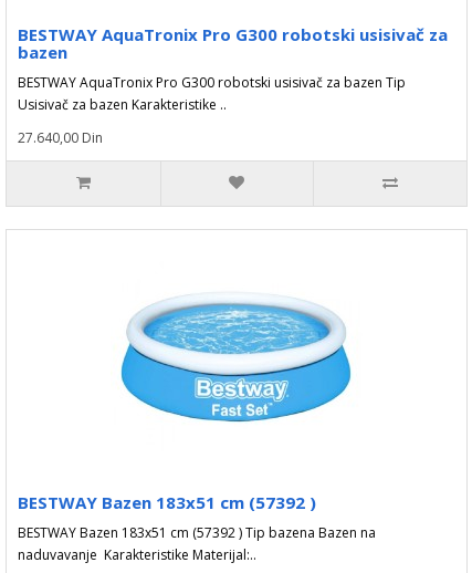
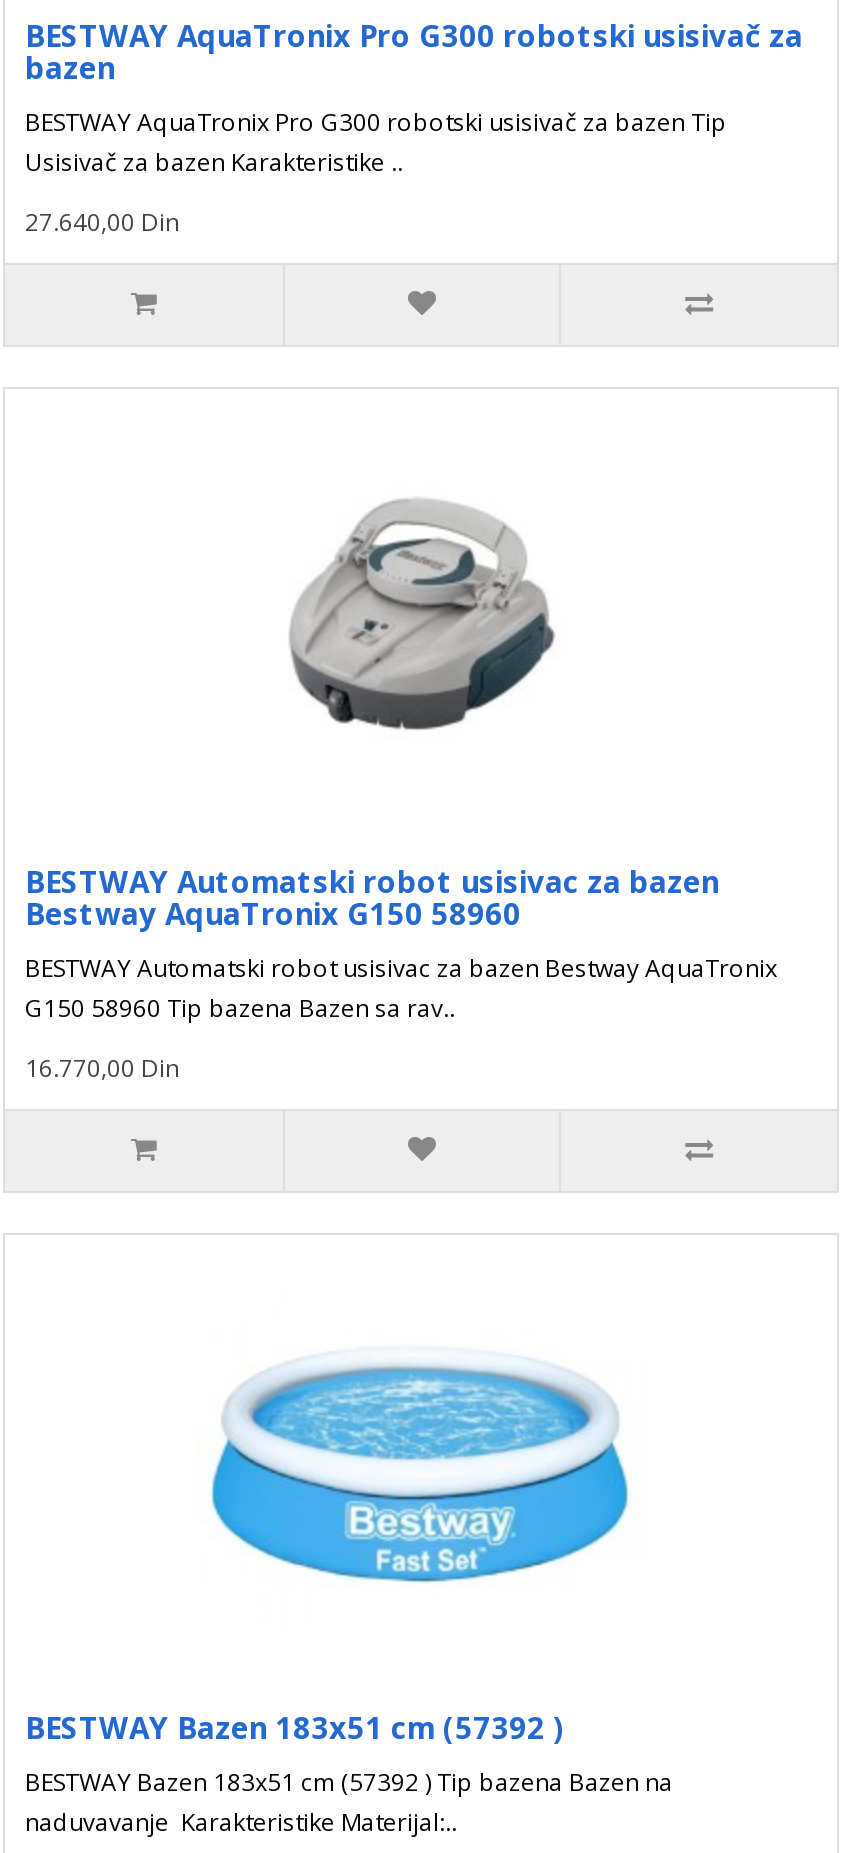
+ BESTWAY Automatski robot usisivac za bazen
+ Bestway AquaTronix G150 58960
+ BESTWAY Automatski robot usisivac za bazen Bestway AquaTronix
+ G150 58960 Tip bazena Bazen sa rav..
+ 16.770,00 Din

+ [image]
